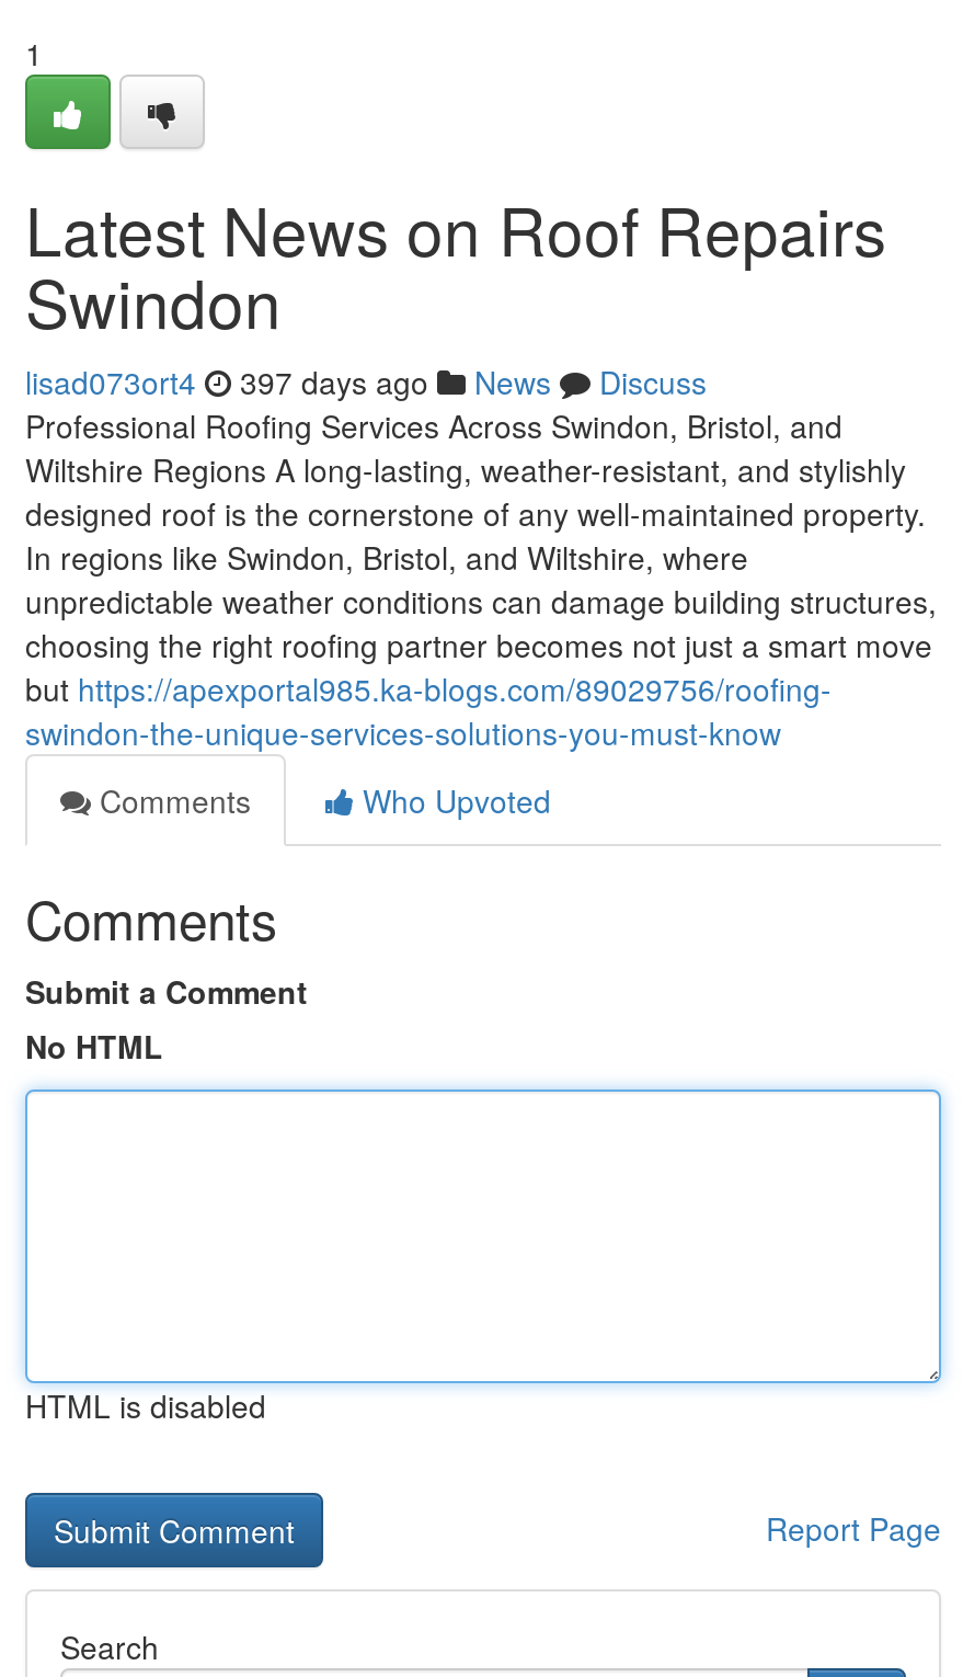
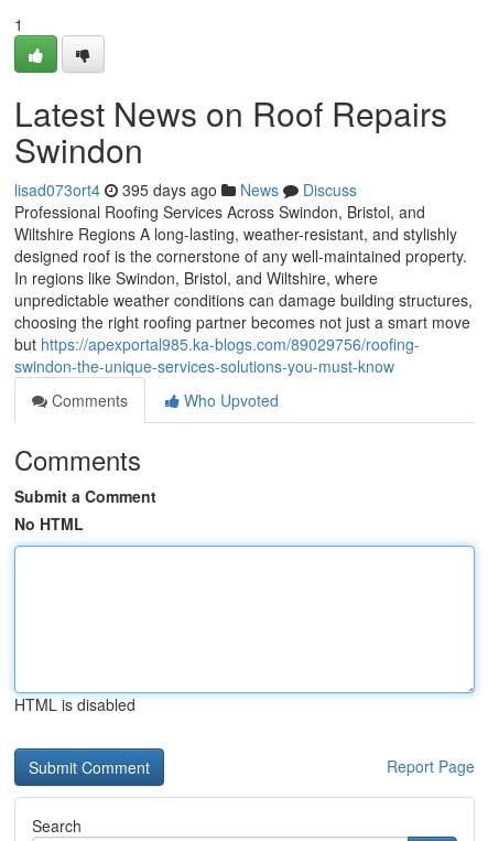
- lisad073ort4 397 days ago News Discuss
+ lisad073ort4 395 days ago News Discuss
